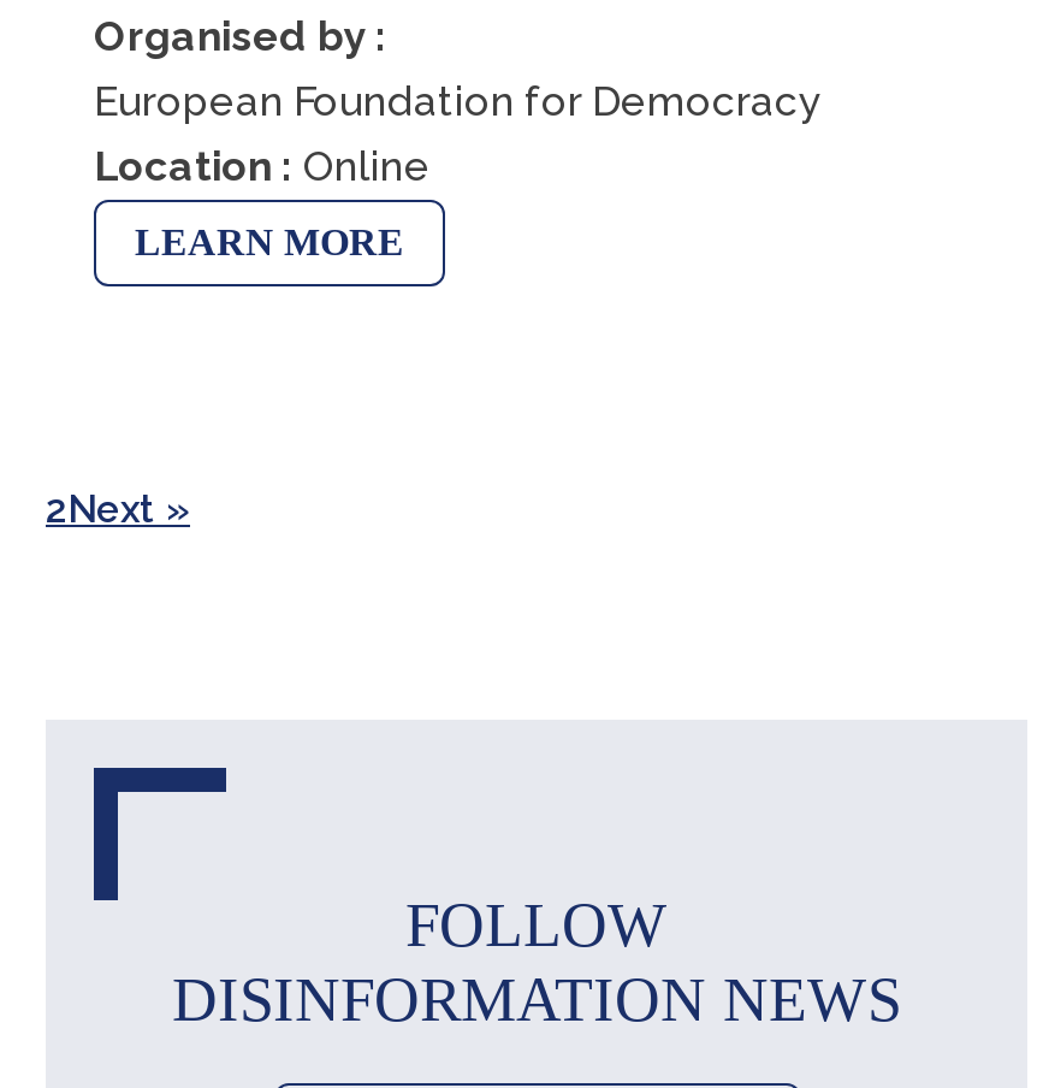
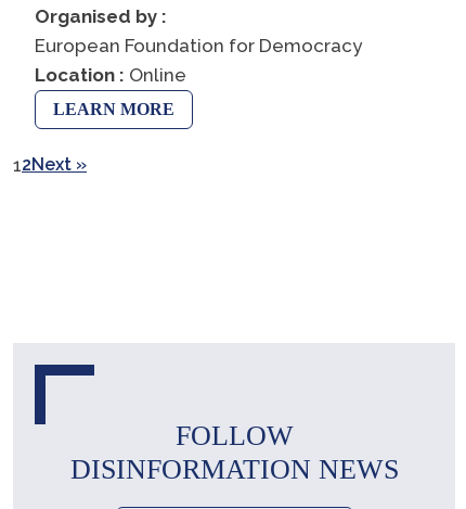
- 2Next »
+ 12Next »
